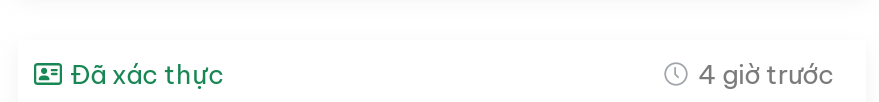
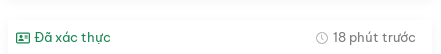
- 4 giờ trước
+ 18 phút trước
